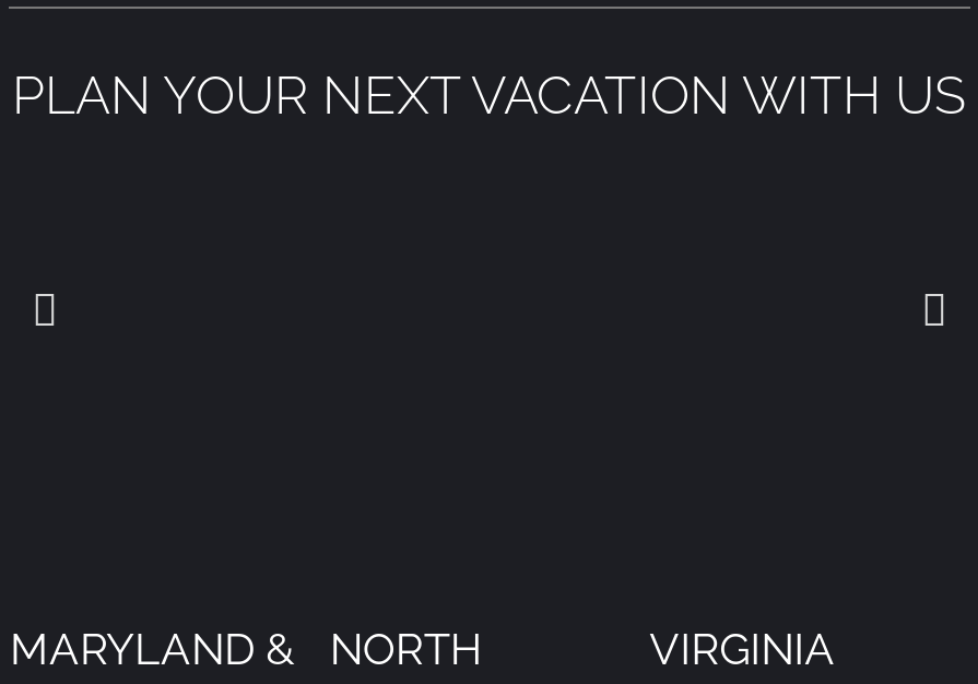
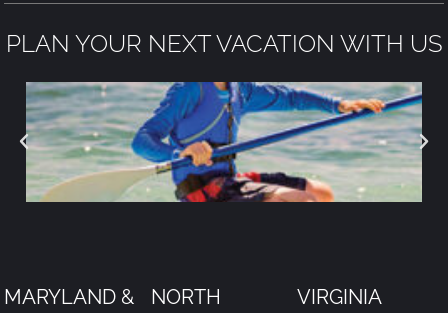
+ [image]
